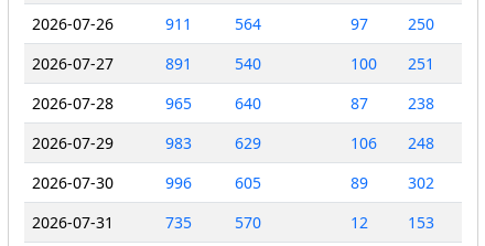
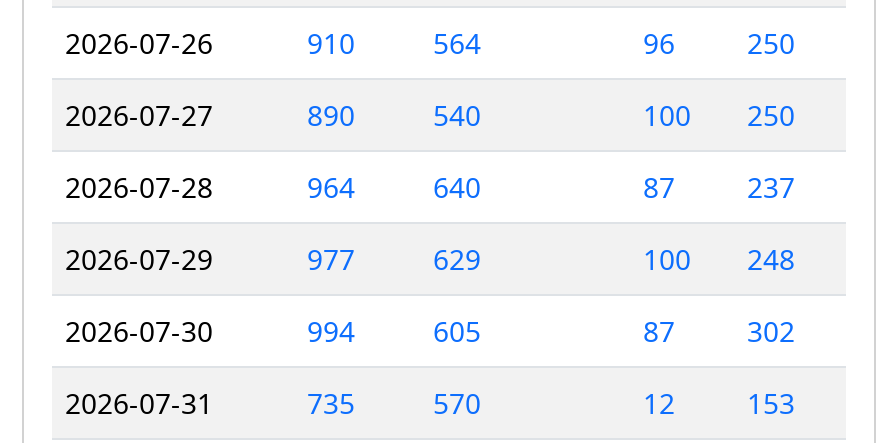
- 911
+ 910

- 97 250
+ 96 250

- 891
+ 890

- 100 251
+ 100 250

- 965
+ 964

- 87 238
+ 87 237

- 983
+ 977

- 106 248
+ 100 248

- 996
+ 994

- 89 302
+ 87 302
